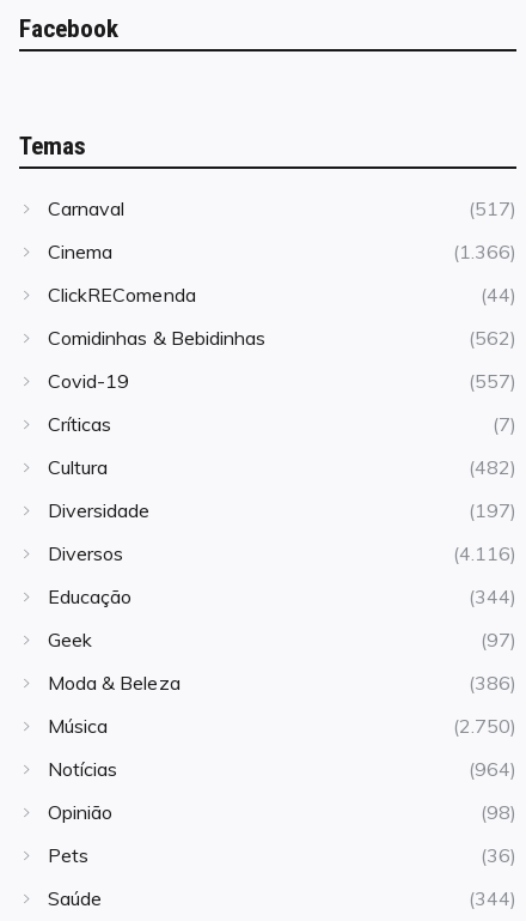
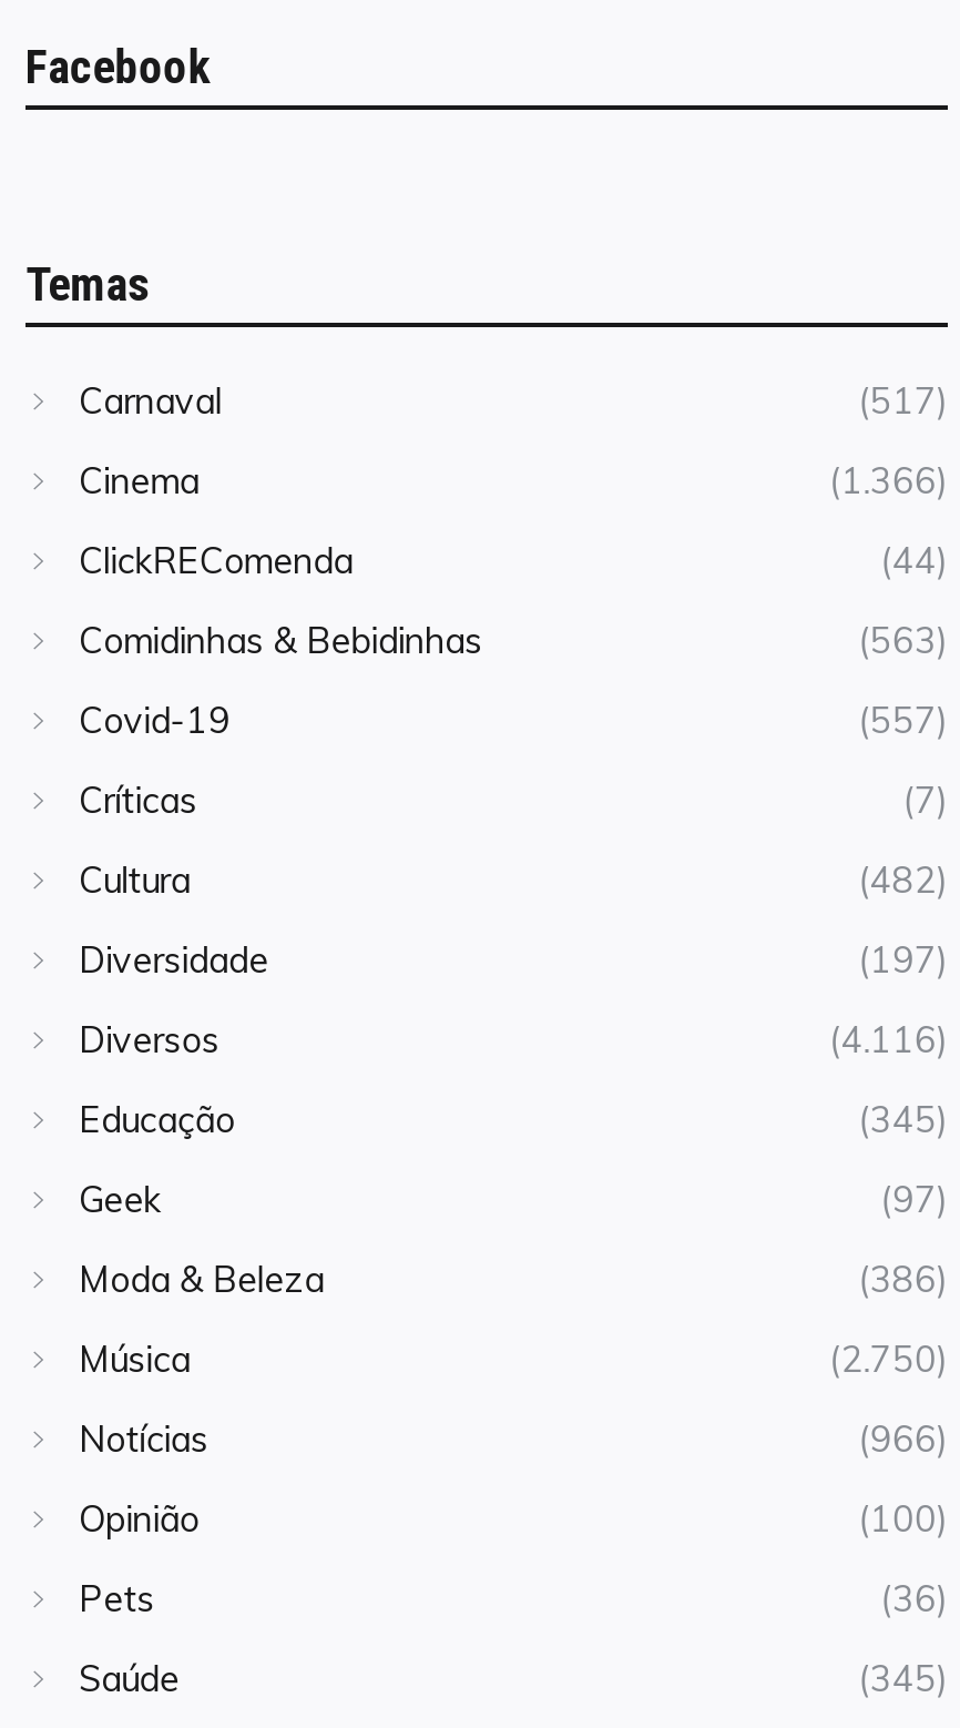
- (562)
+ (563)

- (344)
+ (345)

- (964)
+ (966)

- (98)
+ (100)

- (344)
+ (345)
